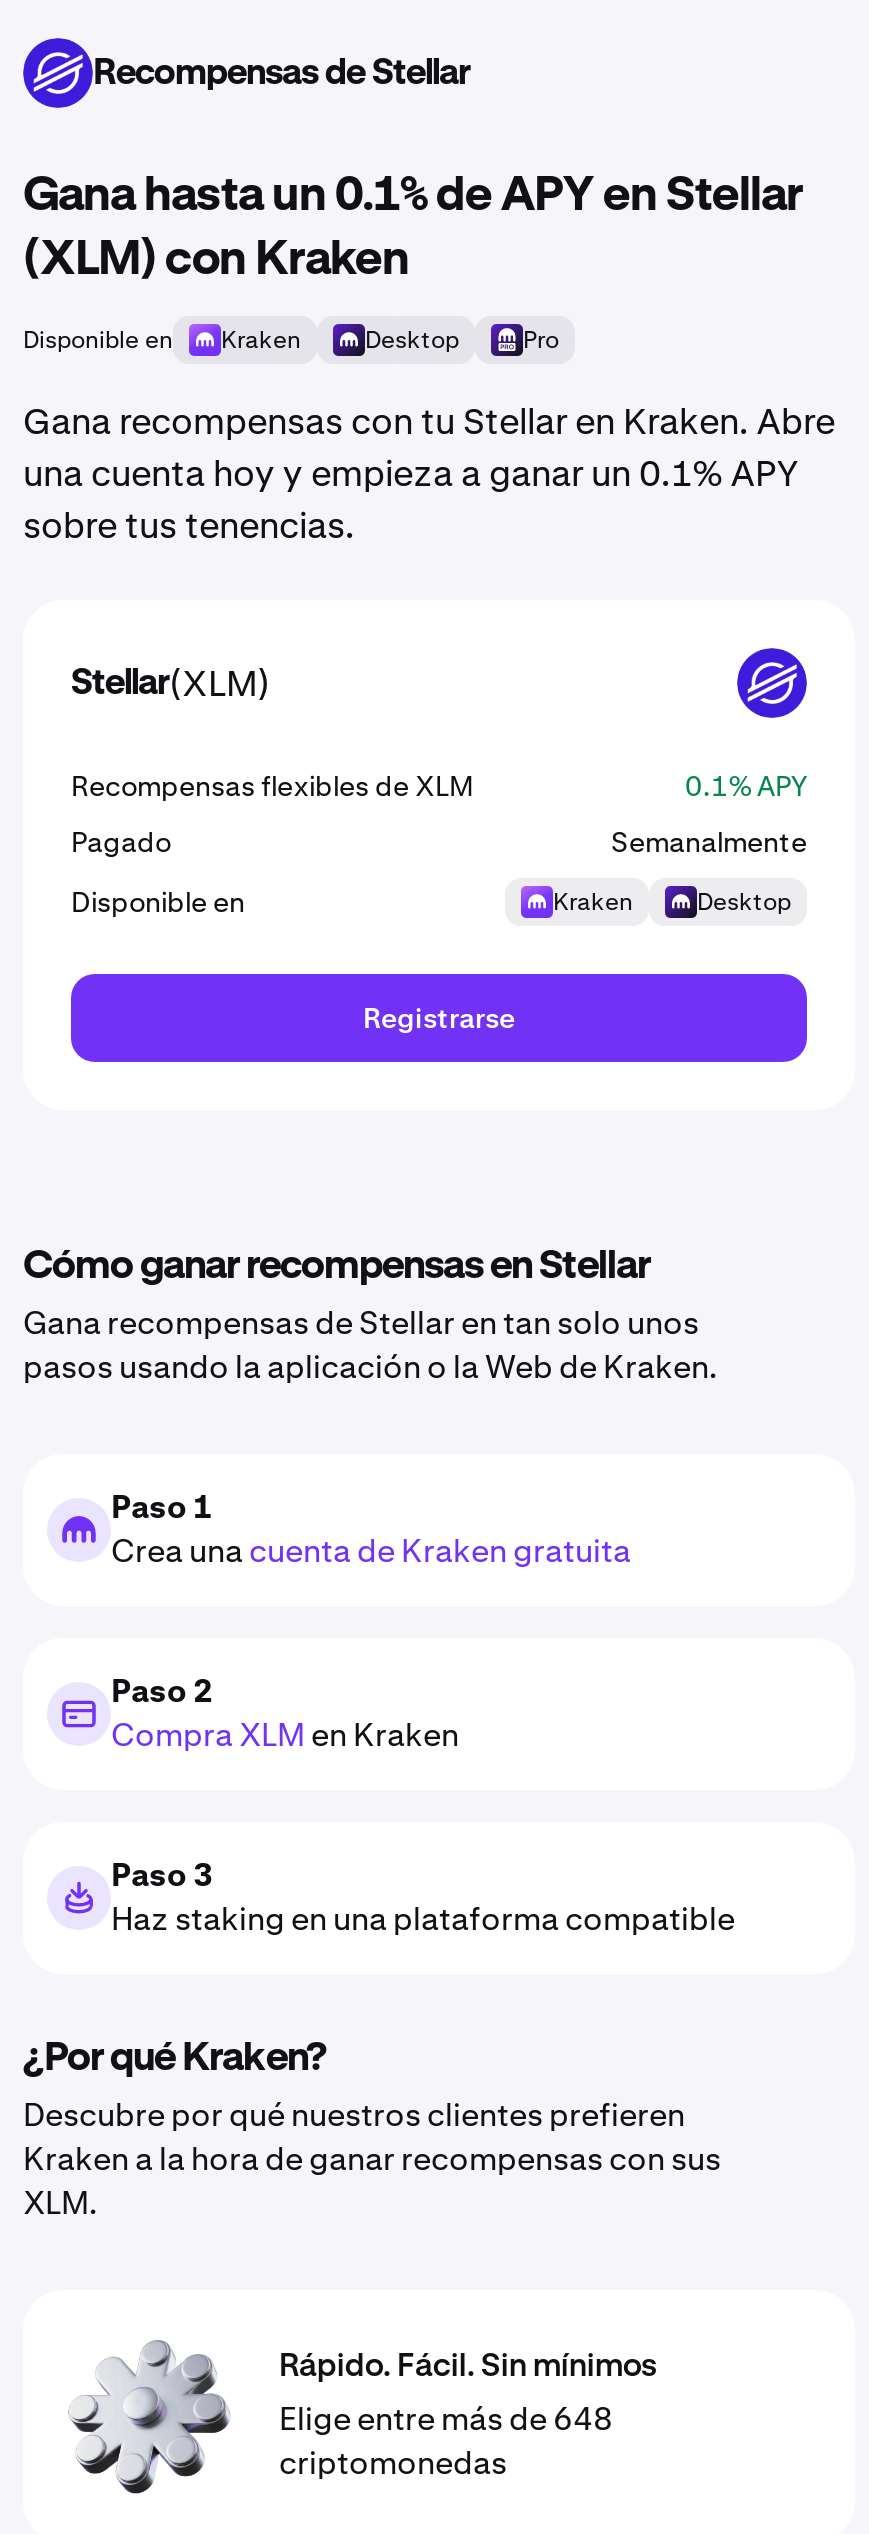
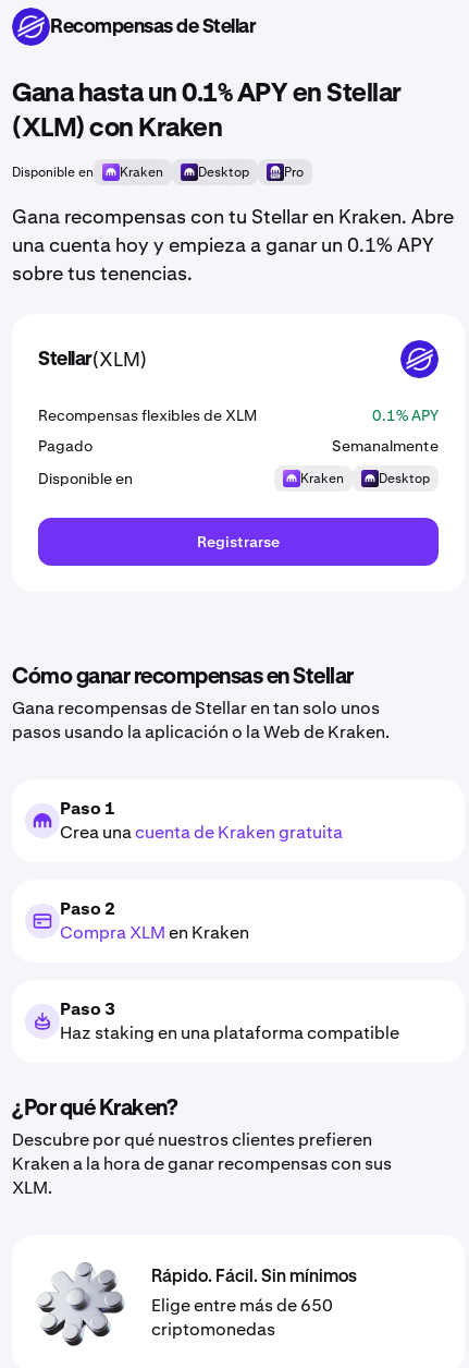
- Gana hasta un 0.1% de APY en Stellar
+ Gana hasta un 0.1% APY en Stellar

- Elige entre más de 648
+ Elige entre más de 650
